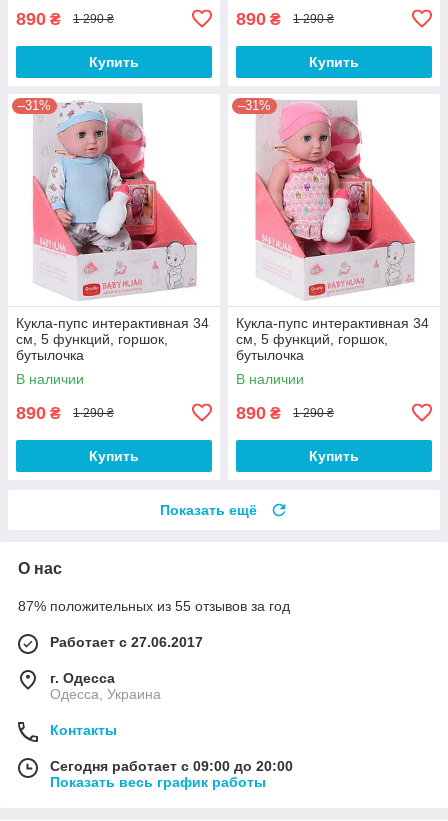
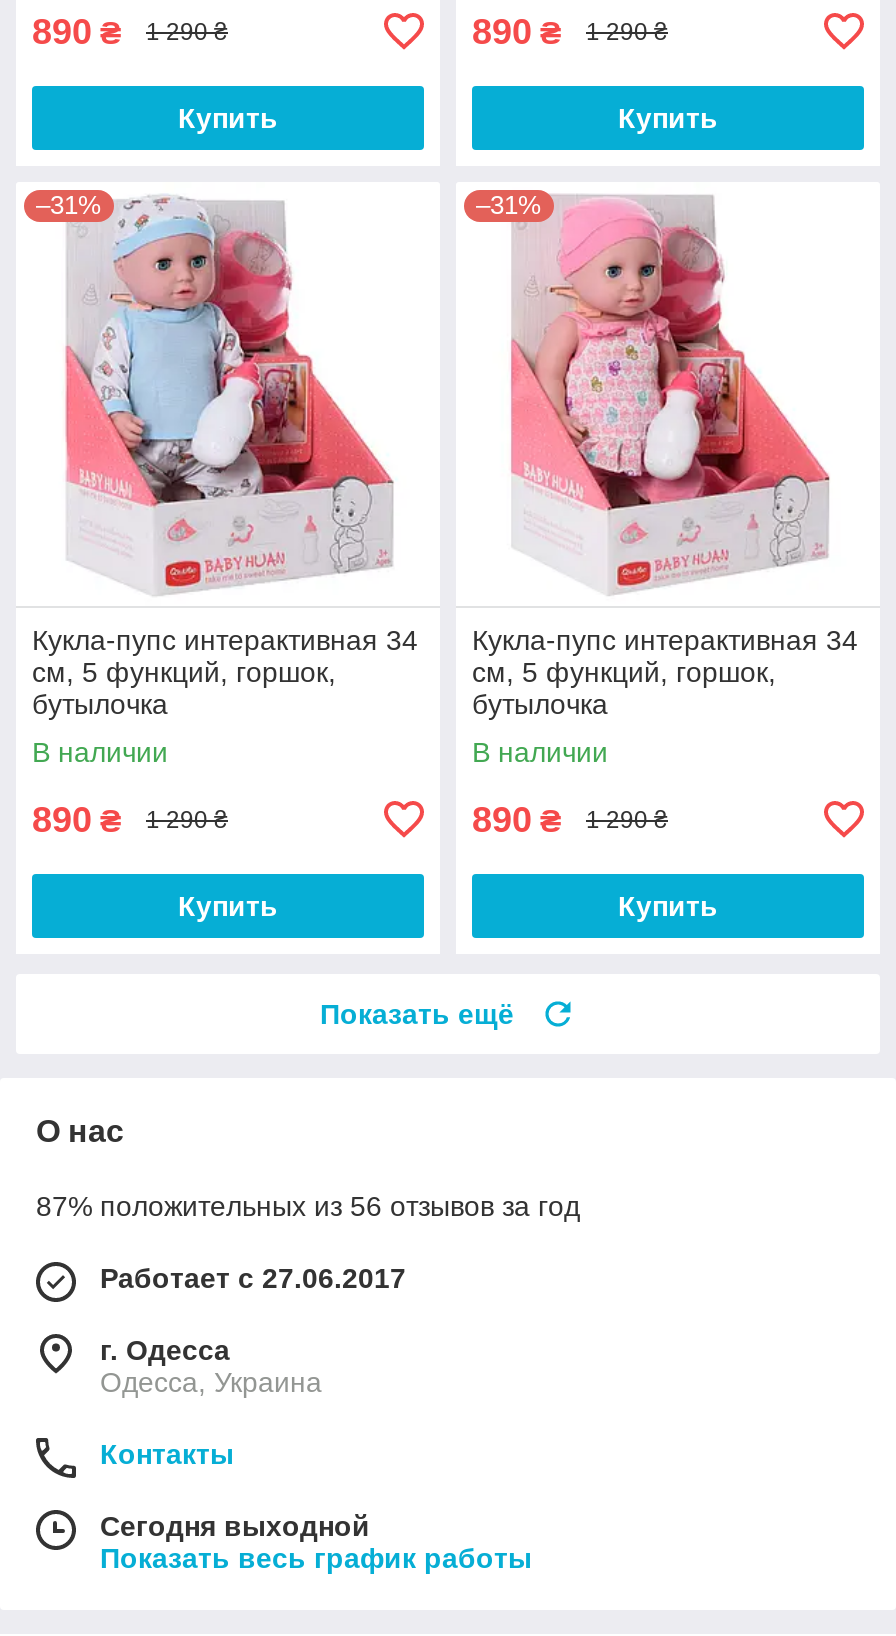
- 87% положительных из 55 отзывов за год
+ 87% положительных из 56 отзывов за год

- Сегодня работает с 09:00 до 20:00
+ Сегодня выходной
